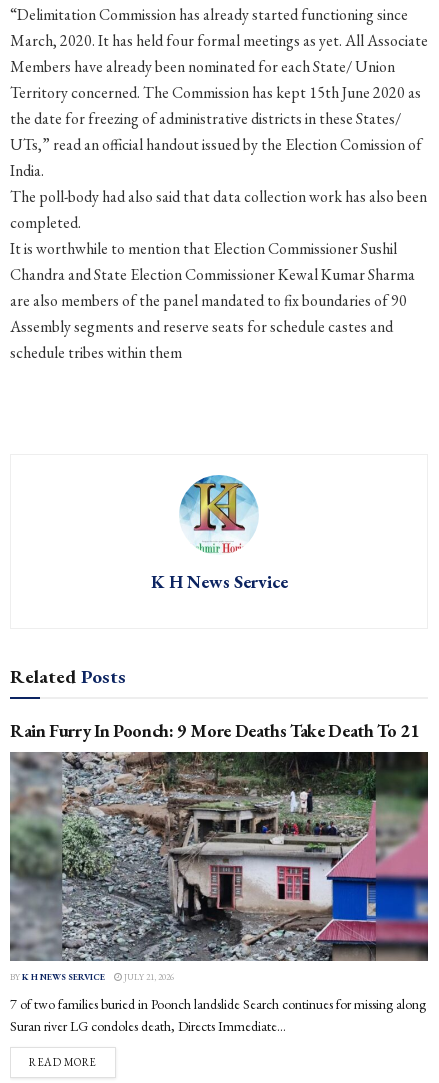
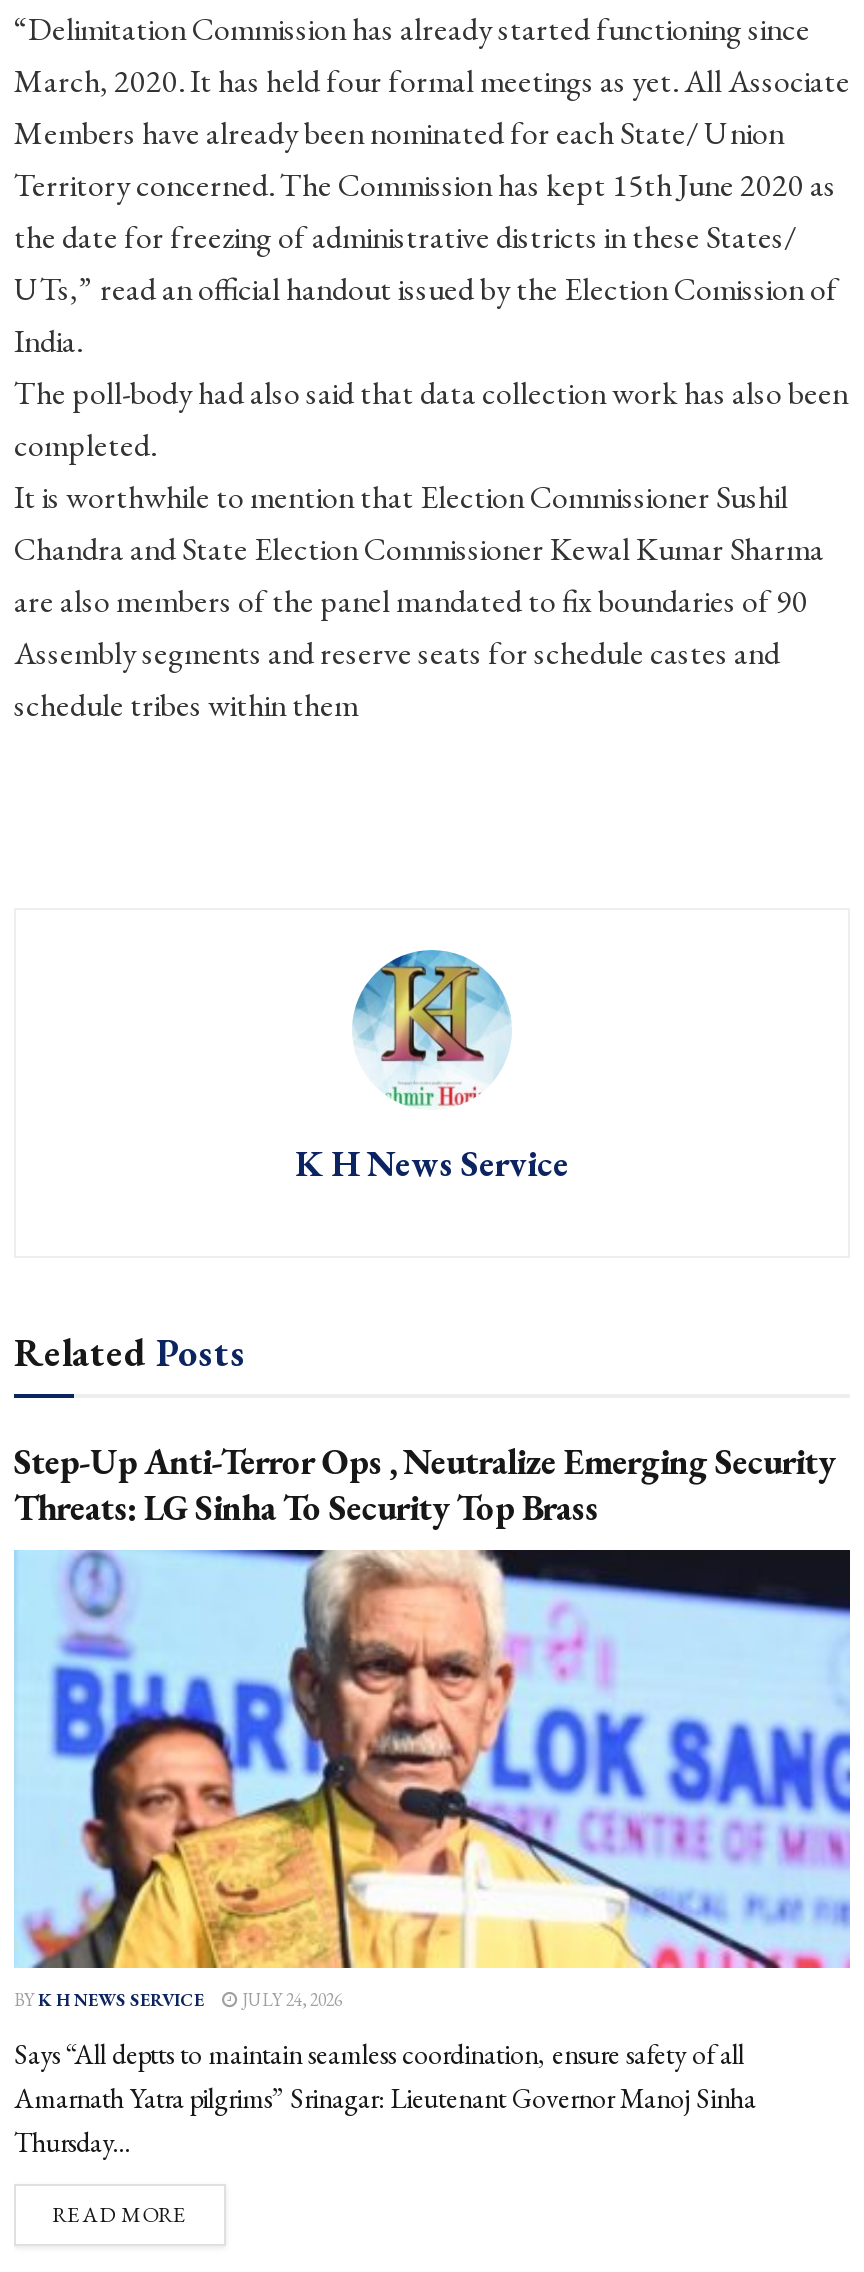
- Rain Furry In Poonch: 9 More Deaths Take Death To 21
+ Step-Up Anti-Terror Ops , Neutralize Emerging Security
+ Threats: LG Sinha To Security Top Brass

- [image]
- BY K H NEWS SERVICE JULY 21, 2026
+ [image]
+ BY K H NEWS SERVICE JULY 24, 2026

- 7 of two families buried in Poonch landslide Search continues for missing along
- Suran river LG condoles death, Directs Immediate...
+ Says “All deptts to maintain seamless coordination, ensure safety of all
+ Amarnath Yatra pilgrims” Srinagar: Lieutenant Governor Manoj Sinha
+ Thursday...
